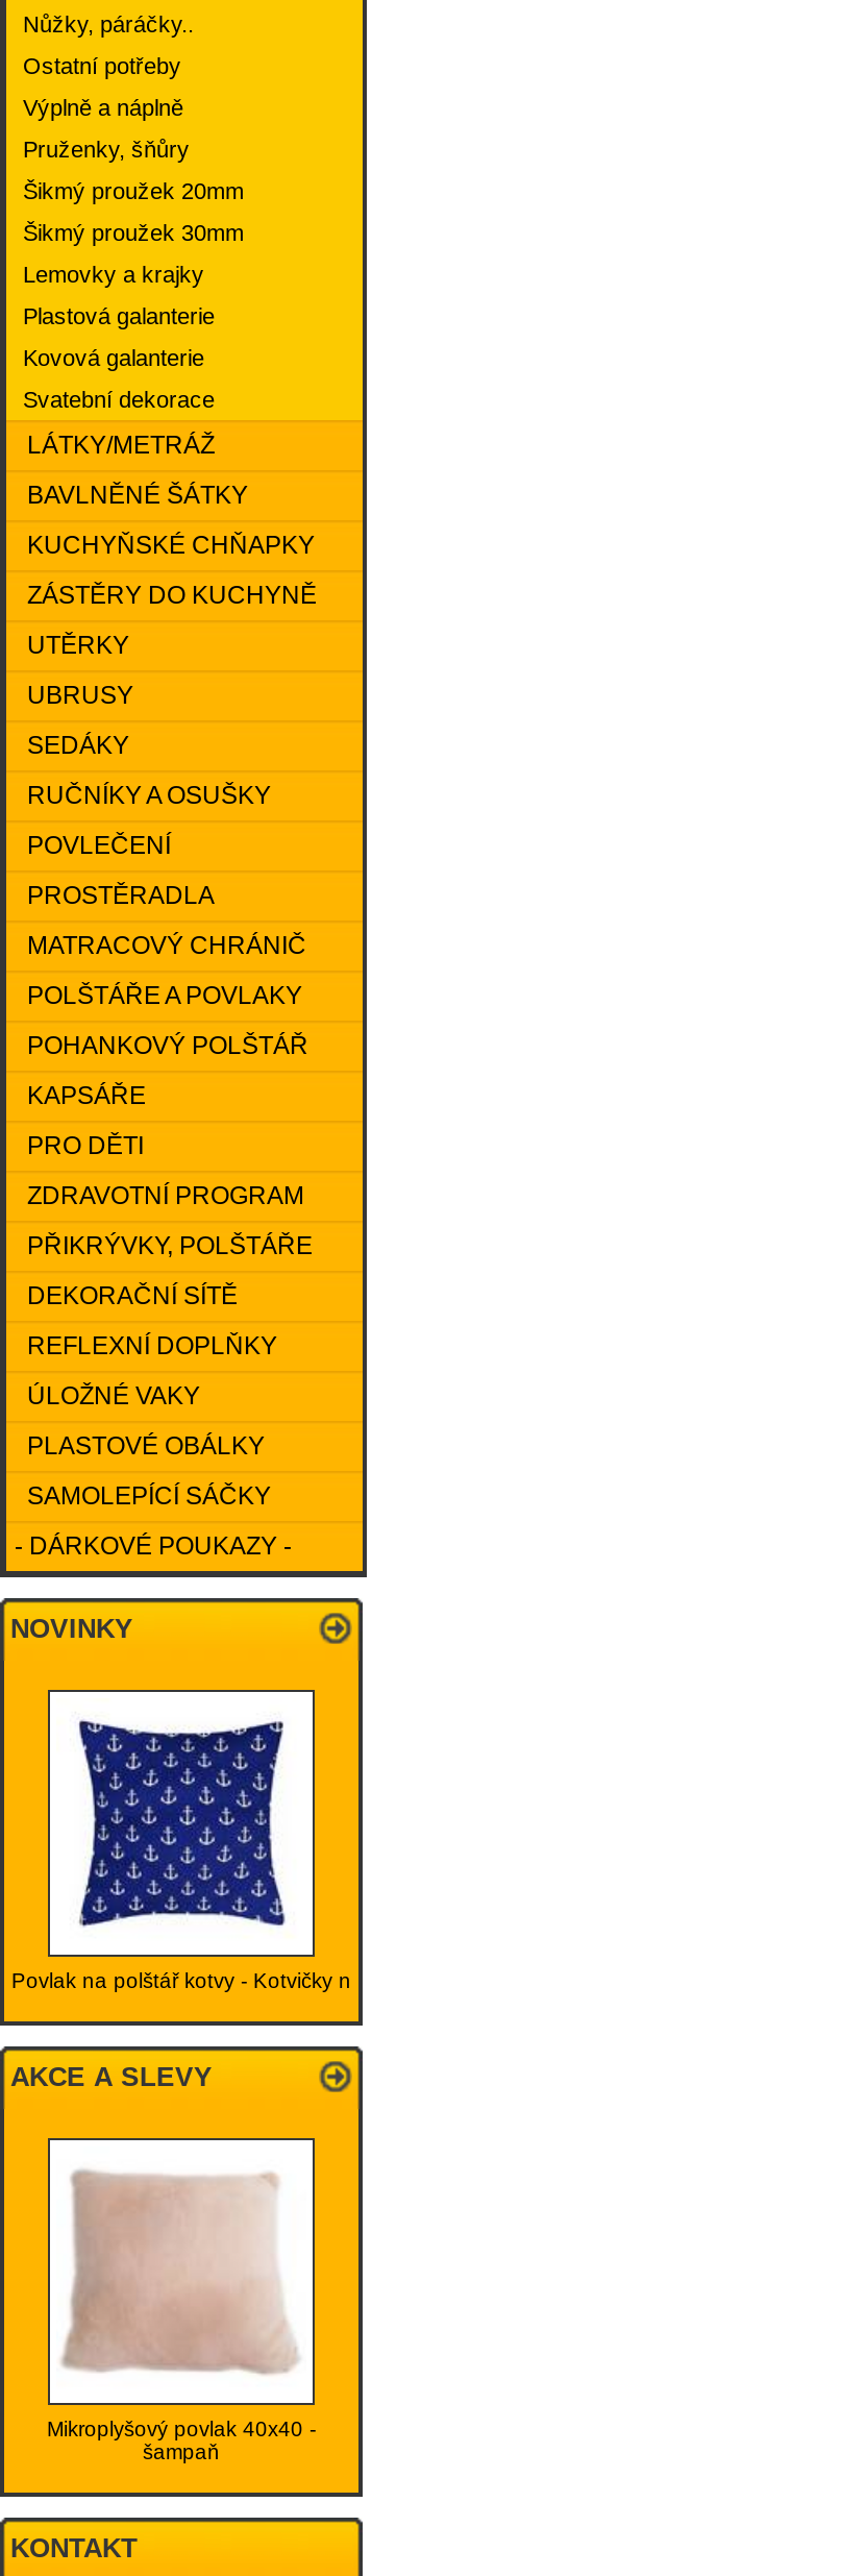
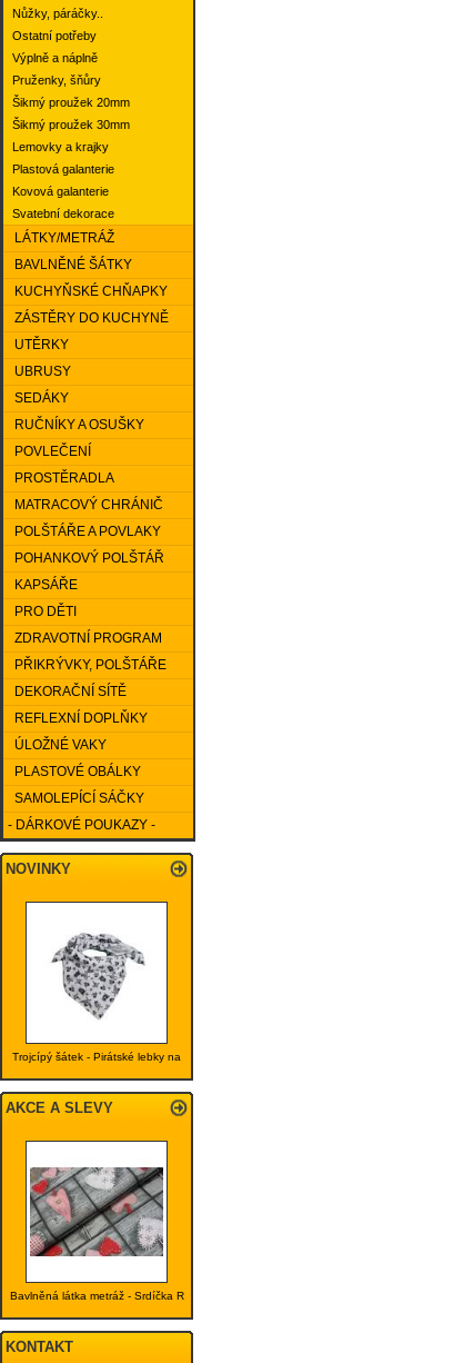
- [image]
- Povlak na polštář kotvy - Kotvičky n
+ [image]
+ Trojcípý šátek - Pirátské lebky na

- [image]
- Mikroplyšový povlak 40x40 -
- šampaň
+ [image]
+ Bavlněná látka metráž - Srdíčka R
